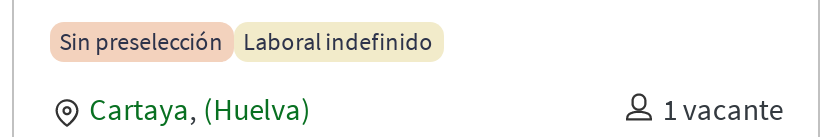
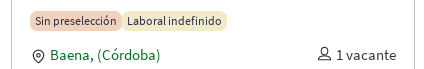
- Cartaya, (Huelva)
+ Baena, (Córdoba)
